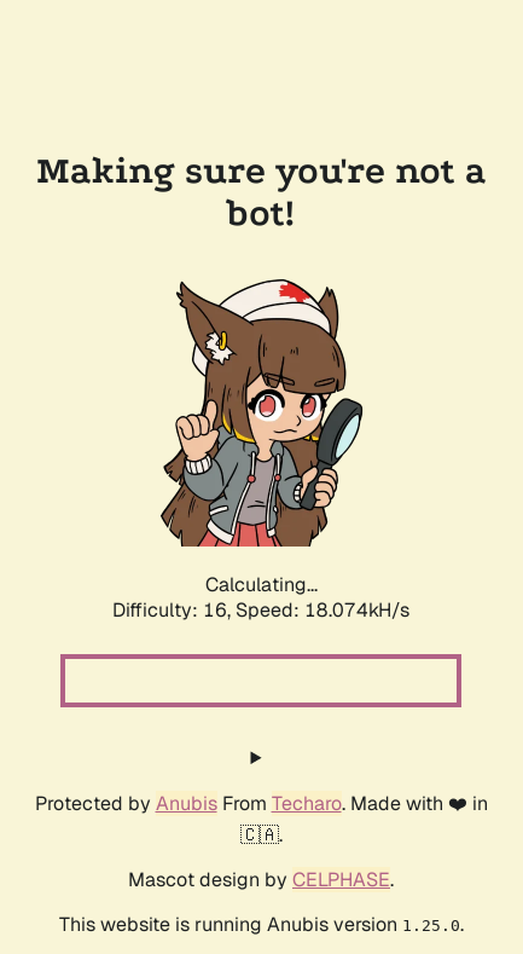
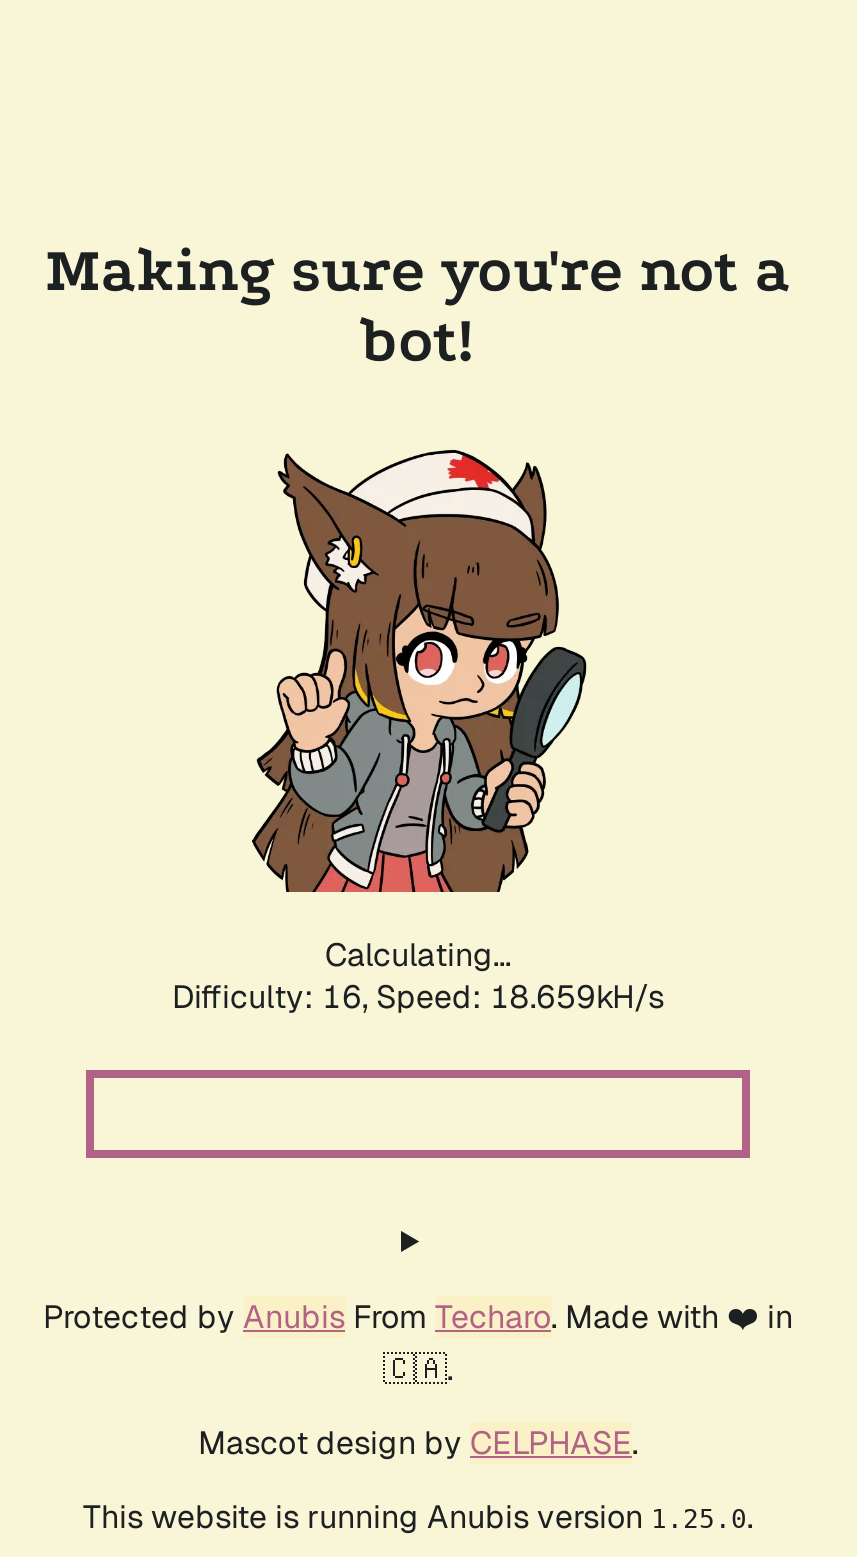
- Difficulty: 16, Speed: 18.074kH/s
+ Difficulty: 16, Speed: 18.659kH/s
